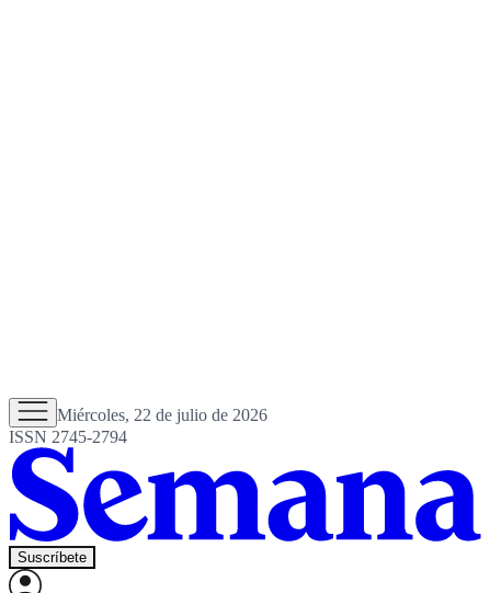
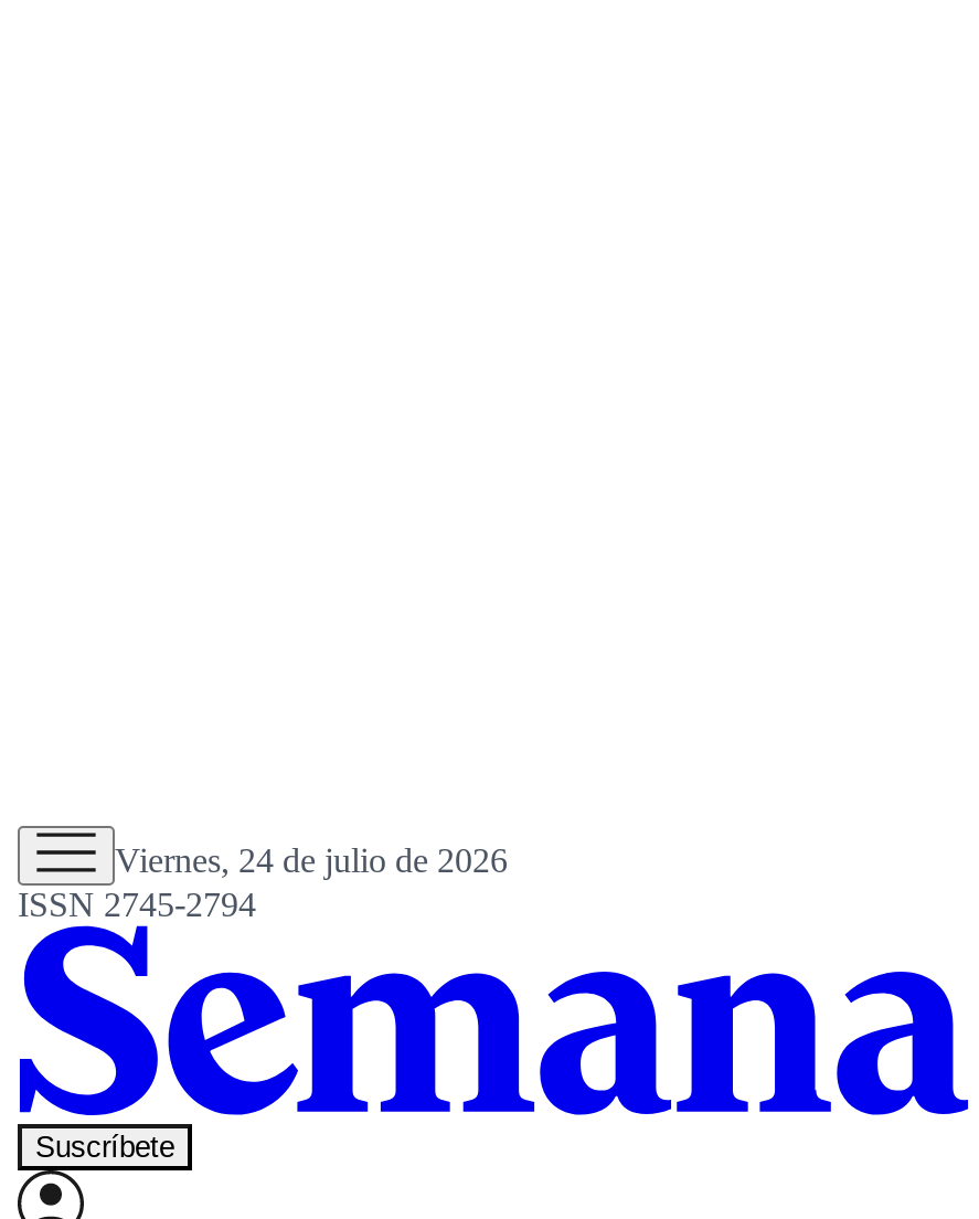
- Miércoles, 22 de julio de 2026
+ Viernes, 24 de julio de 2026
